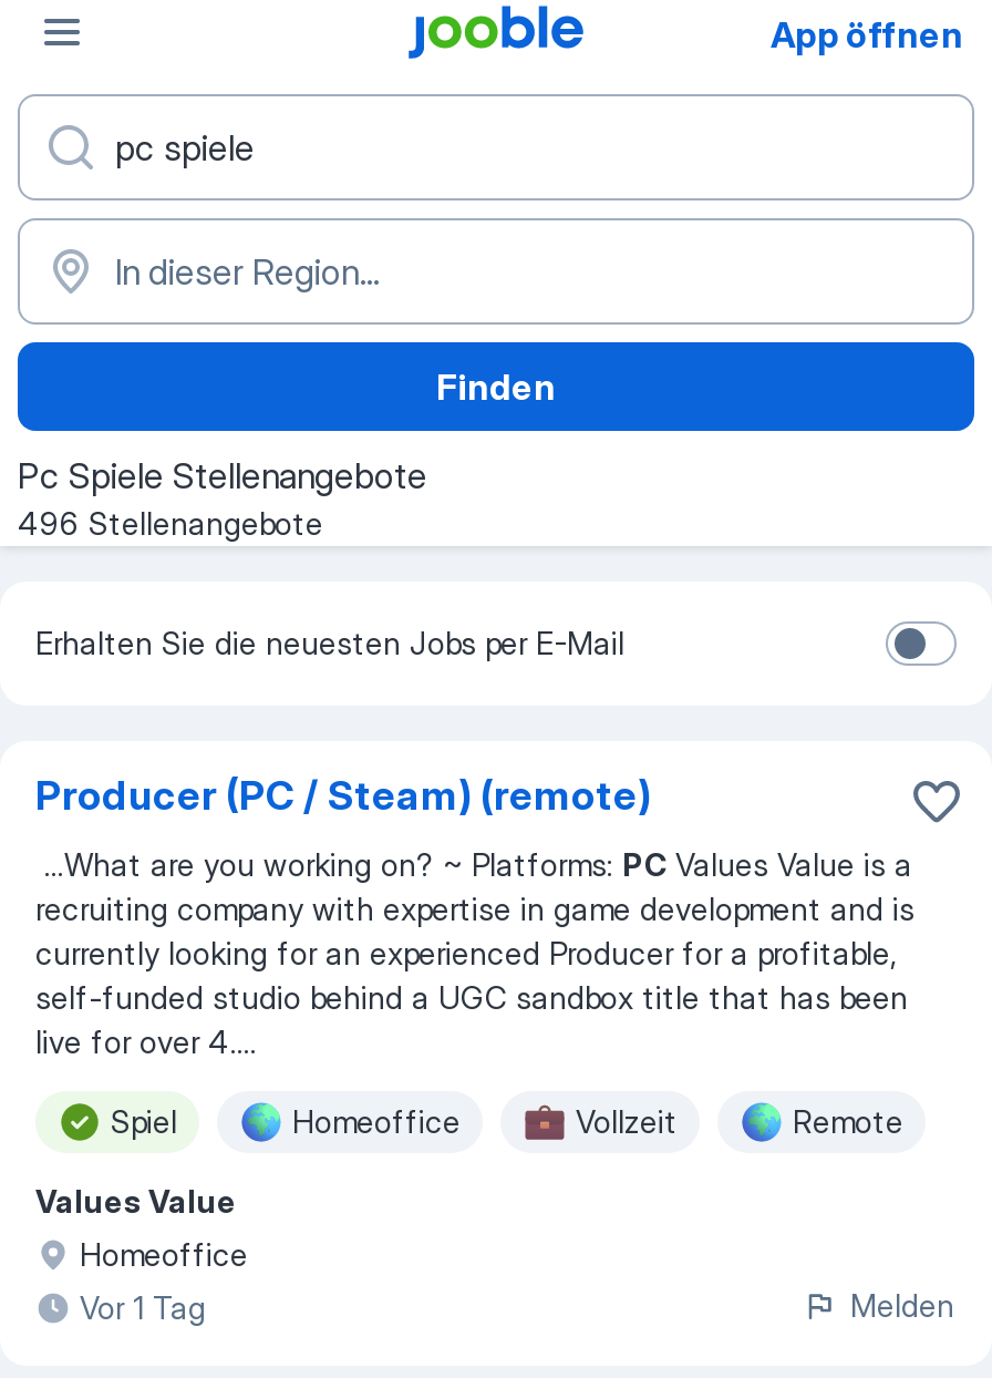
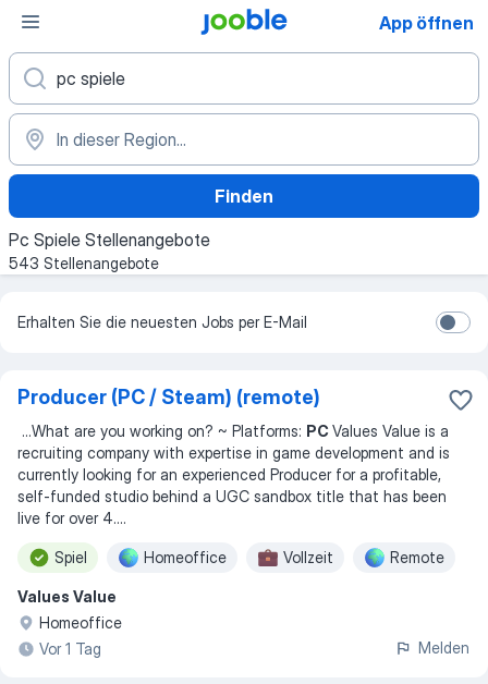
- 496 Stellenangebote
+ 543 Stellenangebote
